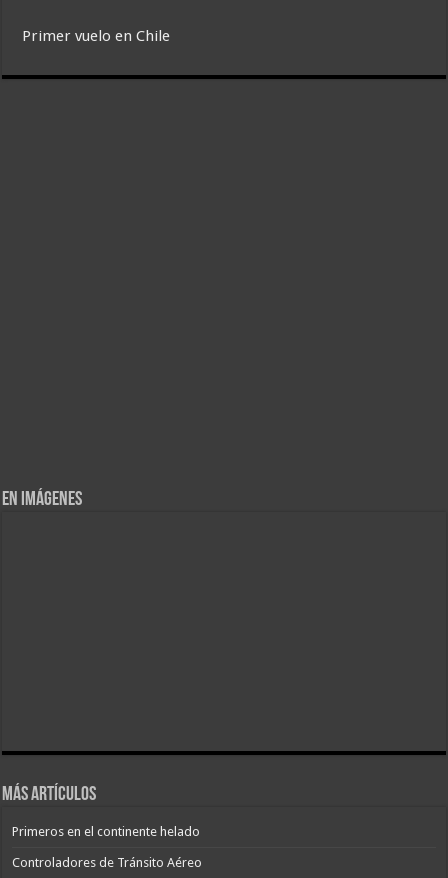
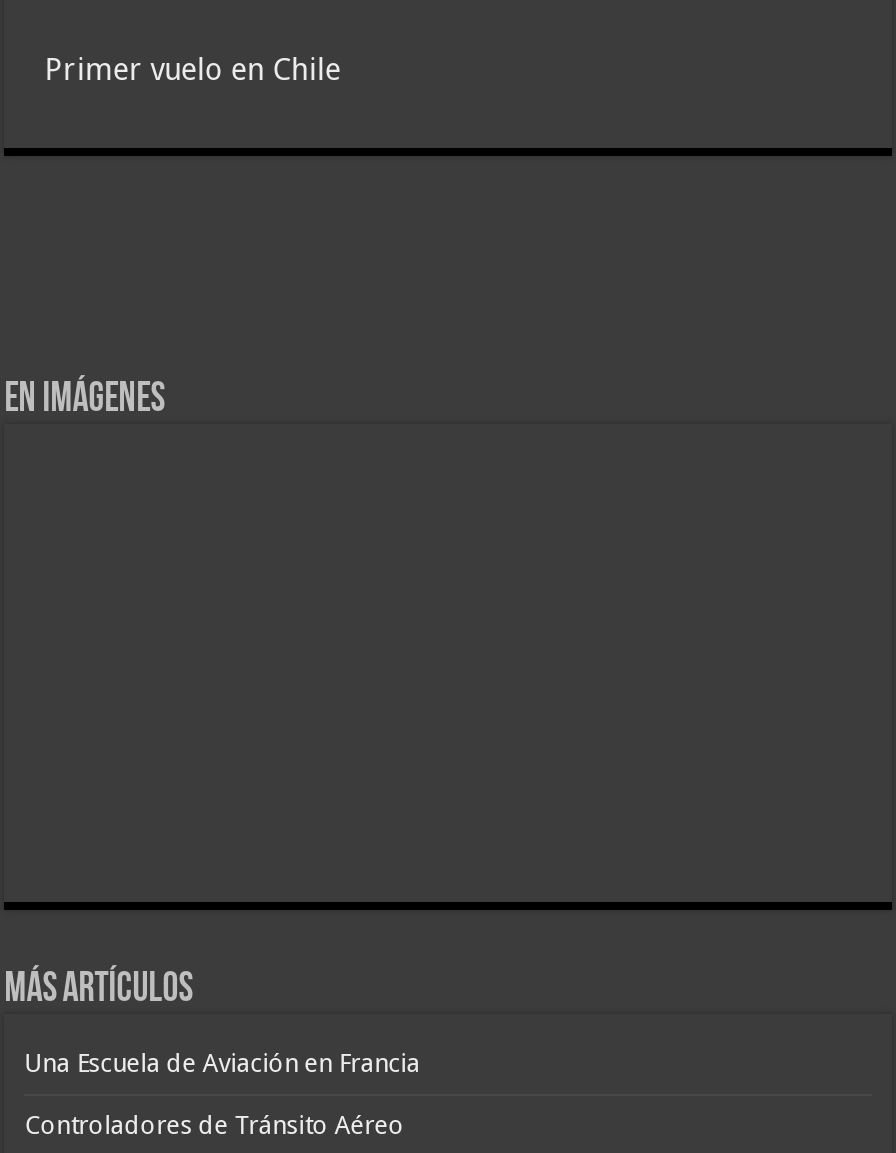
- Primeros en el continente helado
+ Una Escuela de Aviación en Francia
